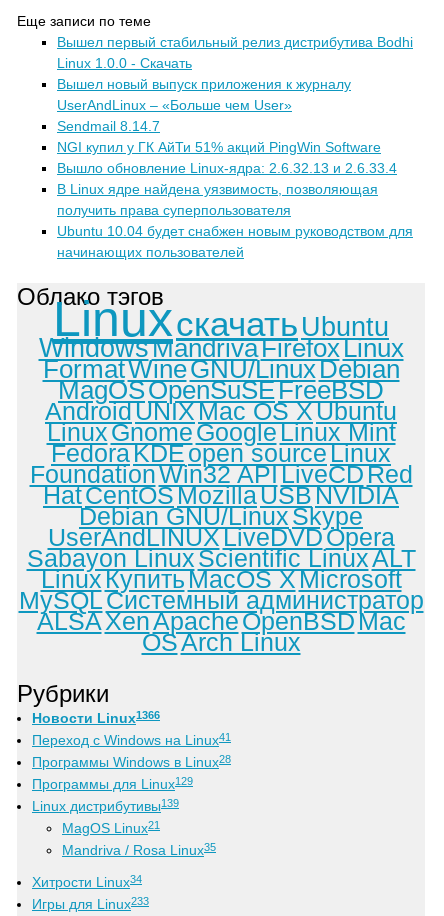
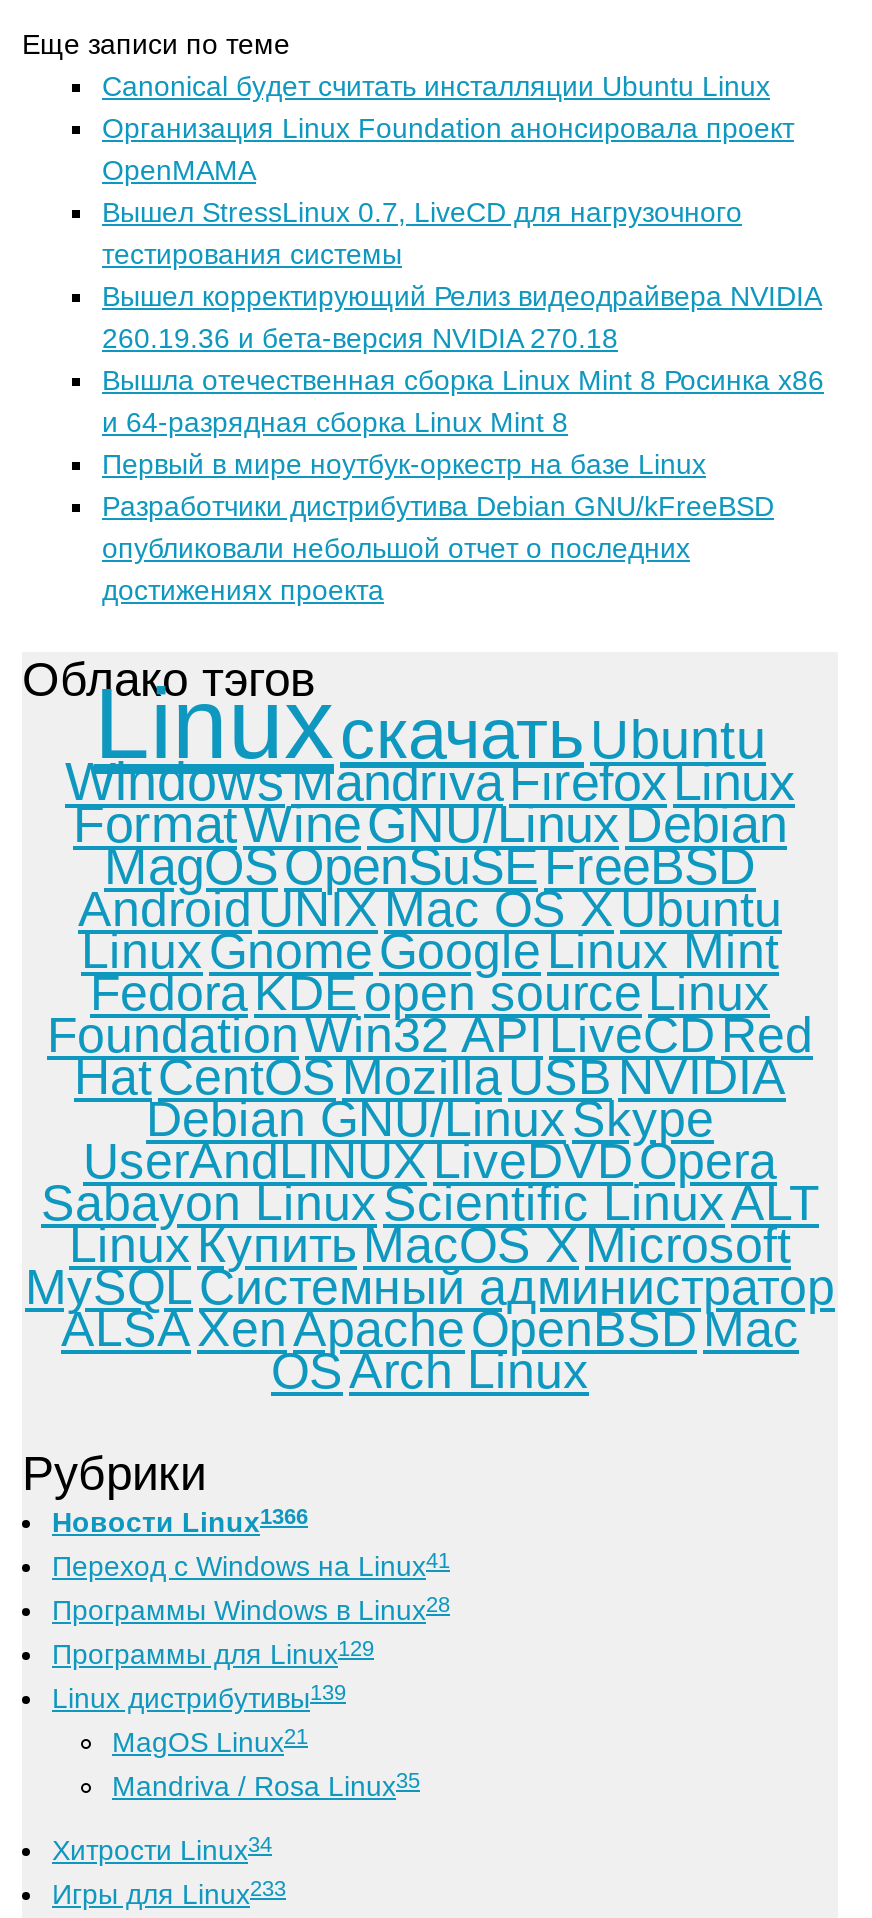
- Вышел первый стабильный релиз дистрибутива Bodhi
- Linux 1.0.0 - Скачать
- Вышел новый выпуск приложения к журналу
- UserAndLinux – «Больше чем User»
- Sendmail 8.14.7
- NGI купил у ГК АйТи 51% акций PingWin Software
- Вышло обновление Linux-ядра: 2.6.32.13 и 2.6.33.4
- В Linux ядре найдена уязвимость, позволяющая
- получить права суперпользователя
- Ubuntu 10.04 будет снабжен новым руководством для
- начинающих пользователей
+ Canonical будет считать инсталляции Ubuntu Linux
+ Организация Linux Foundation анонсировала проект
+ OpenMAMA
+ Вышел StressLinux 0.7, LiveCD для нагрузочного
+ тестирования системы
+ Вышел корректирующий Релиз видеодрайвера NVIDIA
+ 260.19.36 и бета-версия NVIDIA 270.18
+ Вышла отечественная сборка Linux Mint 8 Росинка х86
+ и 64-разрядная сборка Linux Mint 8
+ Первый в мире ноутбук-оркестр на базе Linux
+ Разработчики дистрибутива Debian GNU/kFreeBSD
+ опубликовали небольшой отчет о последних
+ достижениях проекта
